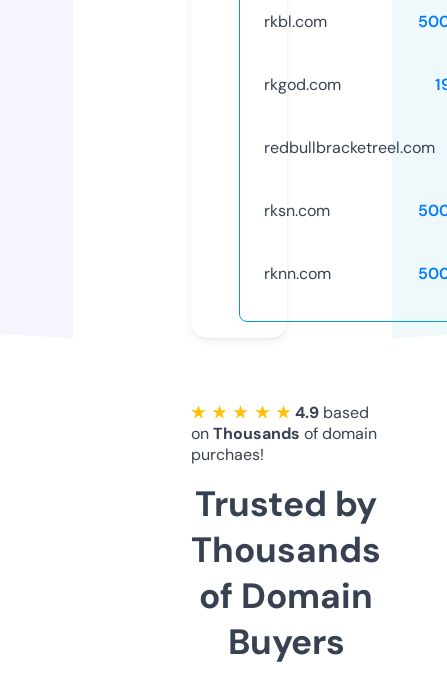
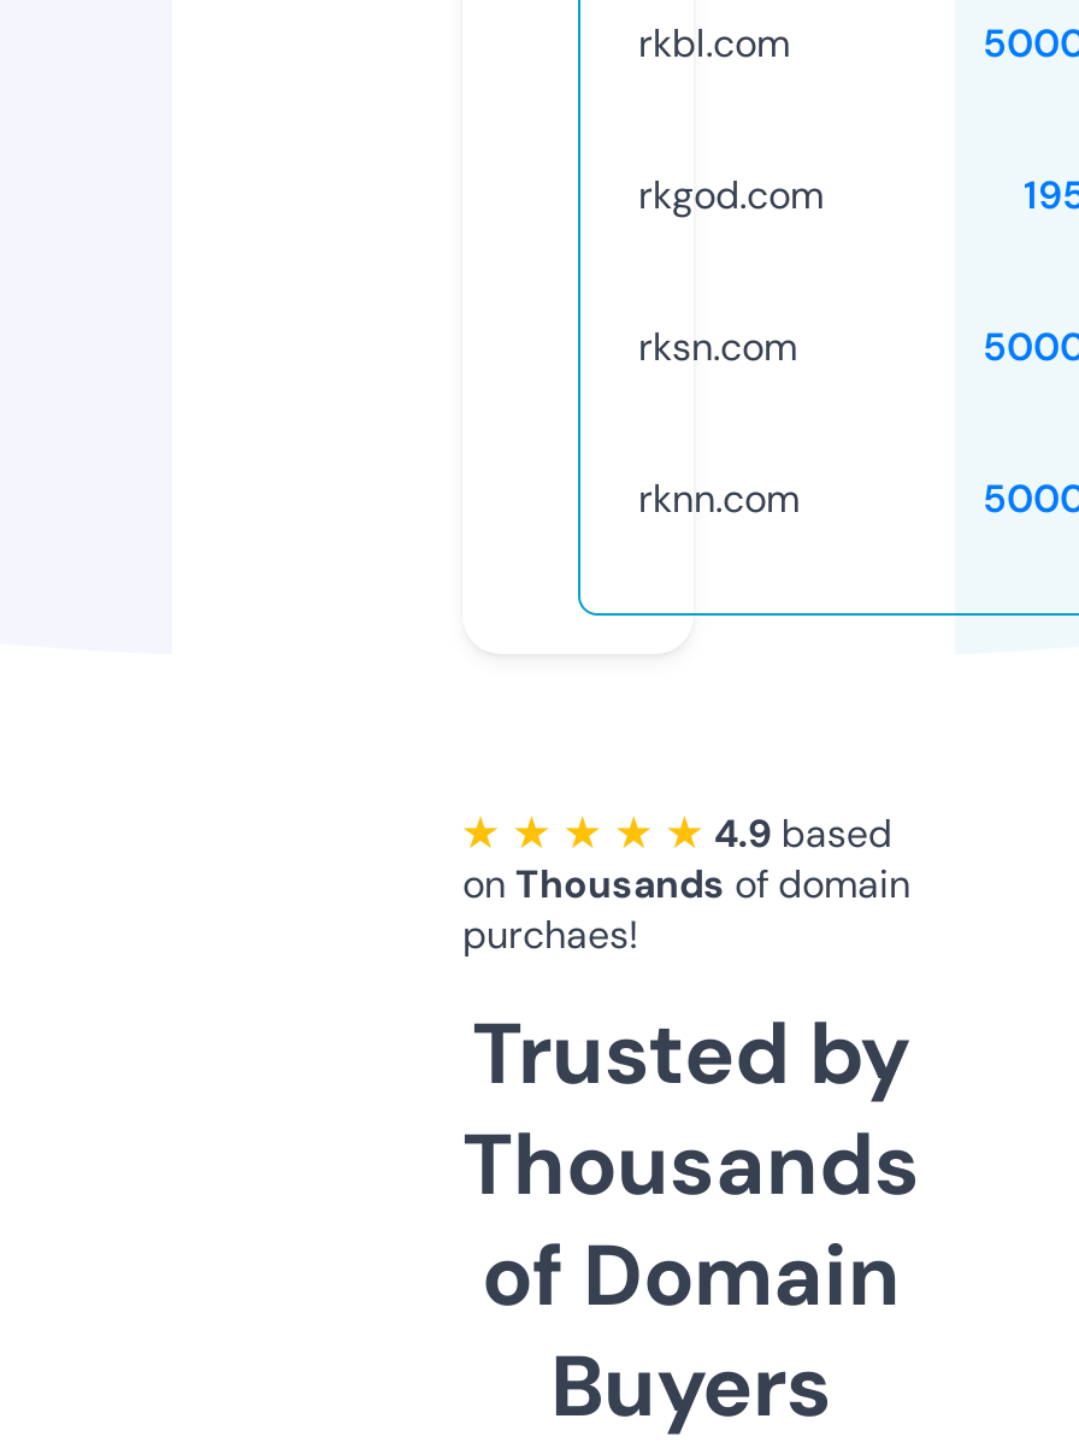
- redbullbracketreel.com
